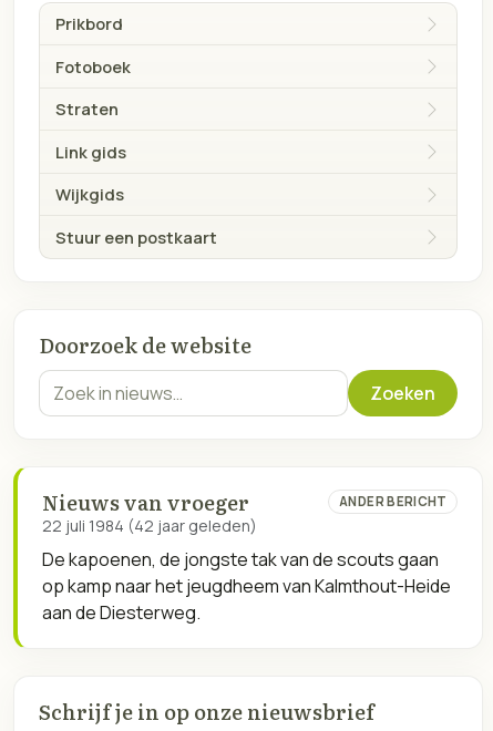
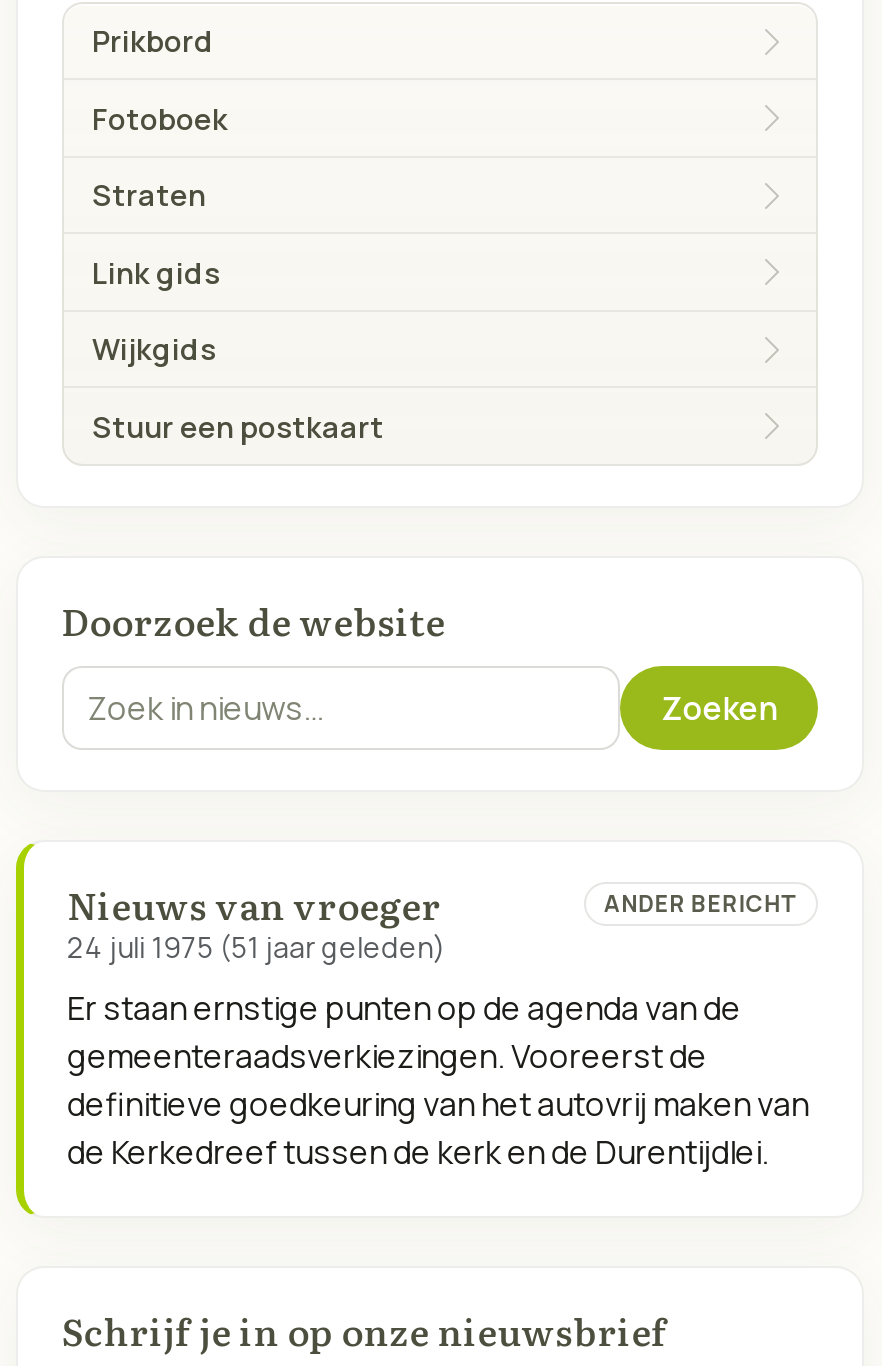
- 22 juli 1984 (42 jaar geleden)
+ 24 juli 1975 (51 jaar geleden)

- De kapoenen, de jongste tak van de scouts gaan
- op kamp naar het jeugdheem van Kalmthout-Heide
- aan de Diesterweg.
+ Er staan ernstige punten op de agenda van de
+ gemeenteraadsverkiezingen. Vooreerst de
+ definitieve goedkeuring van het autovrij maken van
+ de Kerkedreef tussen de kerk en de Durentijdlei.
